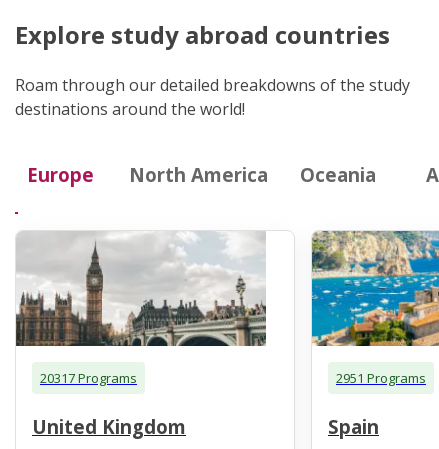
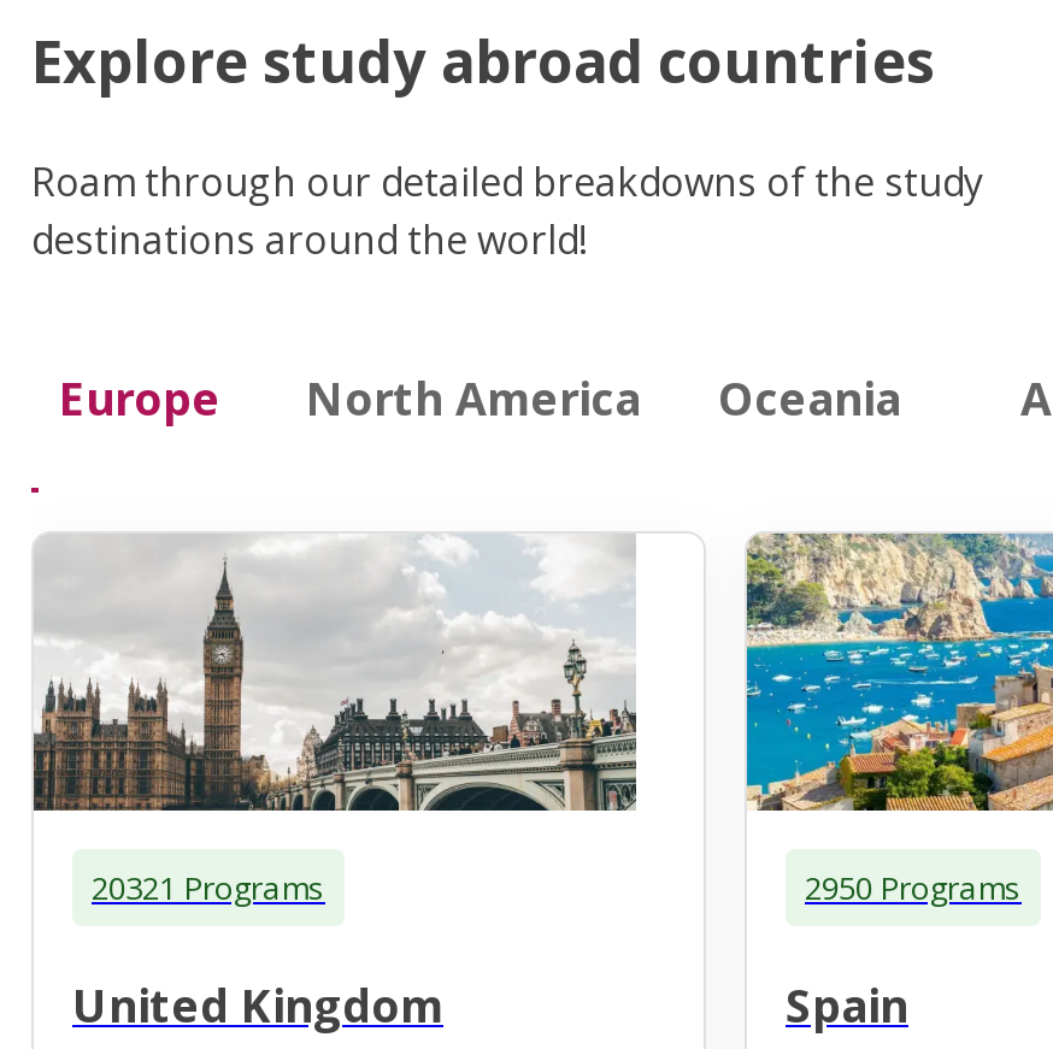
- 20317 Programs
+ 20321 Programs

- 2951 Programs
+ 2950 Programs
